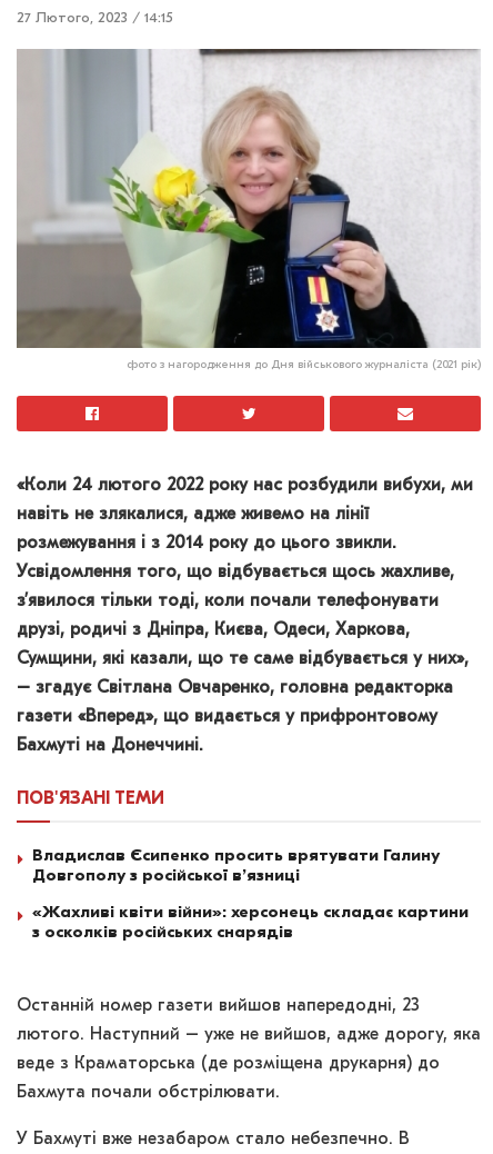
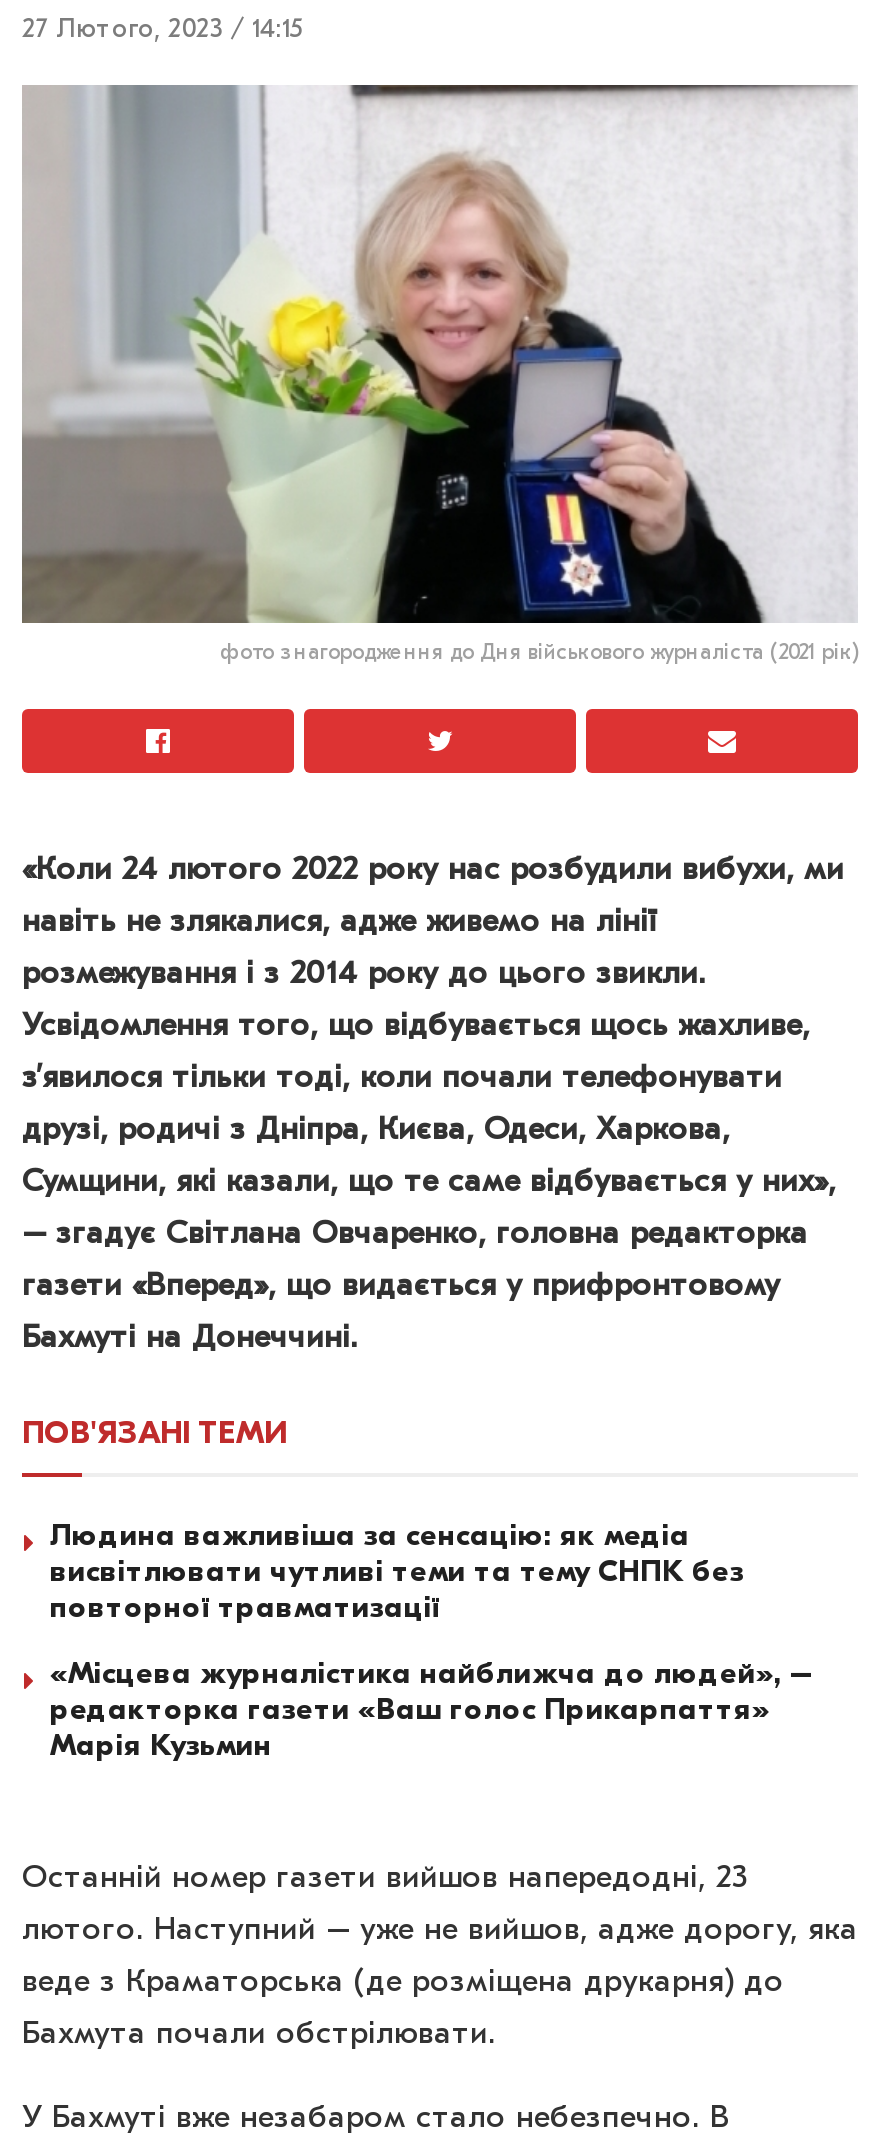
- Владислав Єсипенко просить врятувати Галину
- Довгополу з російської в’язниці
+ Людина важливіша за сенсацію: як медіа
+ висвітлювати чутливі теми та тему СНПК без
+ повторної травматизації

- «Жахливі квіти війни»: херсонець складає картини
- з осколків російських снарядів
+ «Місцева журналістика найближча до людей», –
+ редакторка газети «Ваш голос Прикарпаття»
+ Марія Кузьмин
